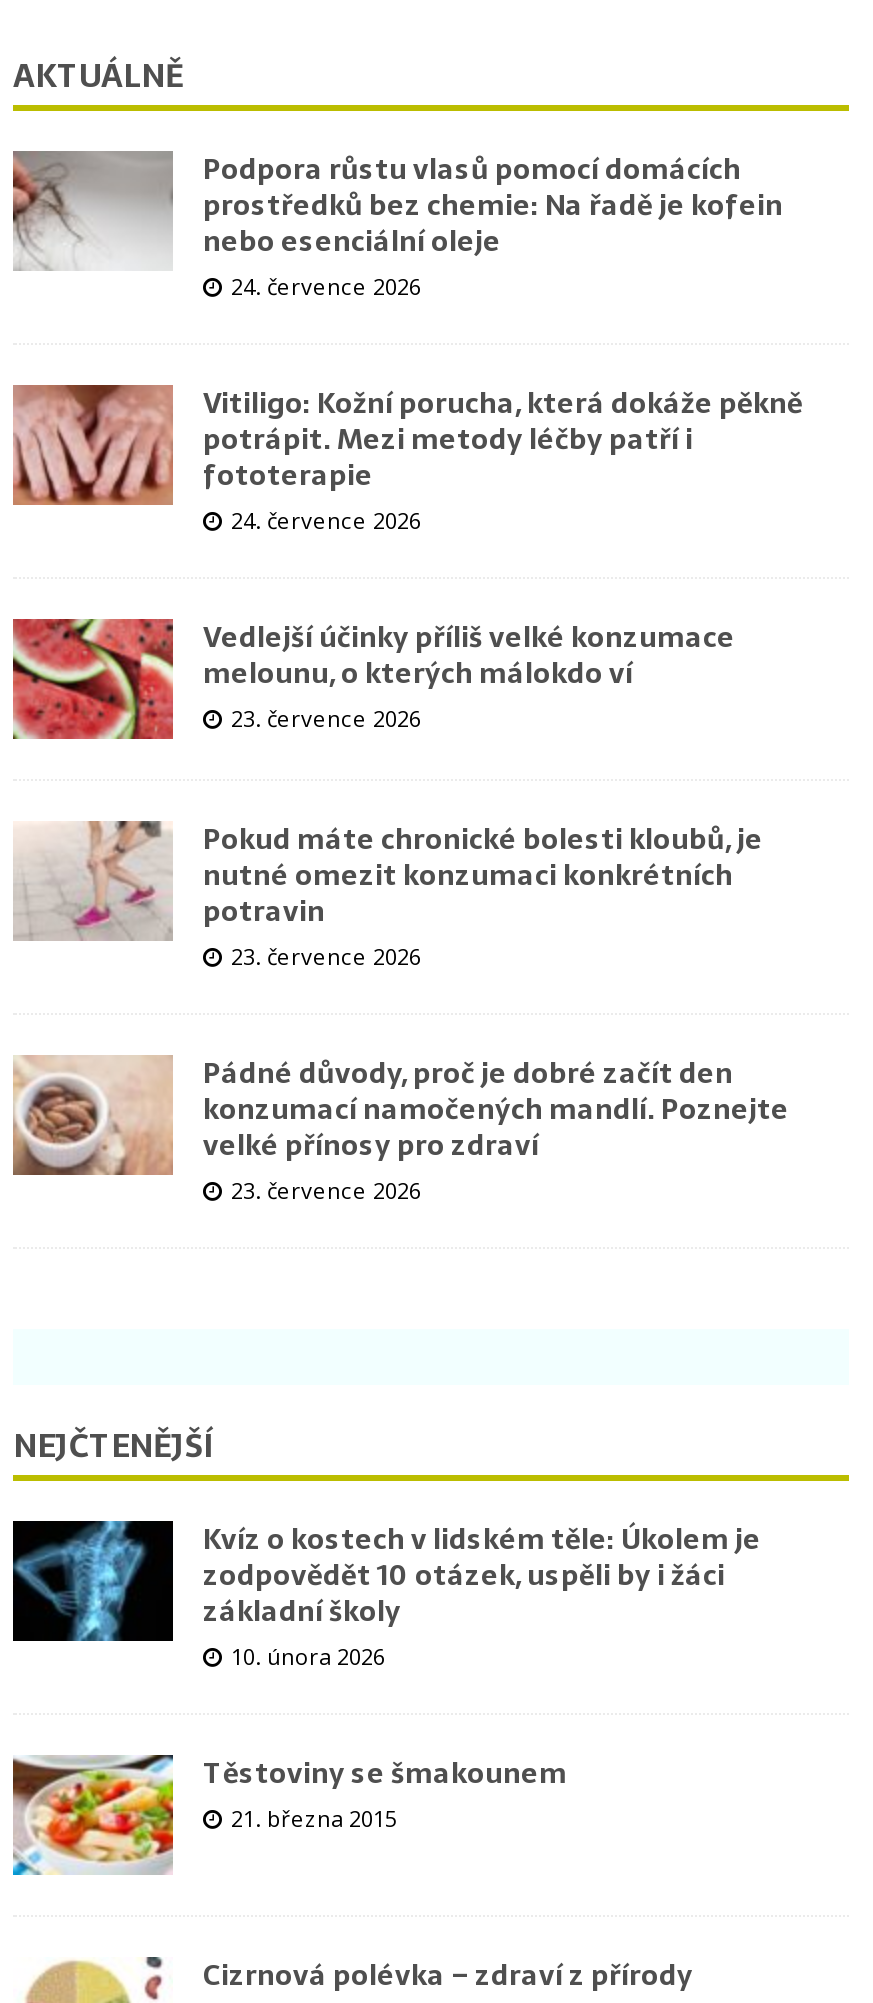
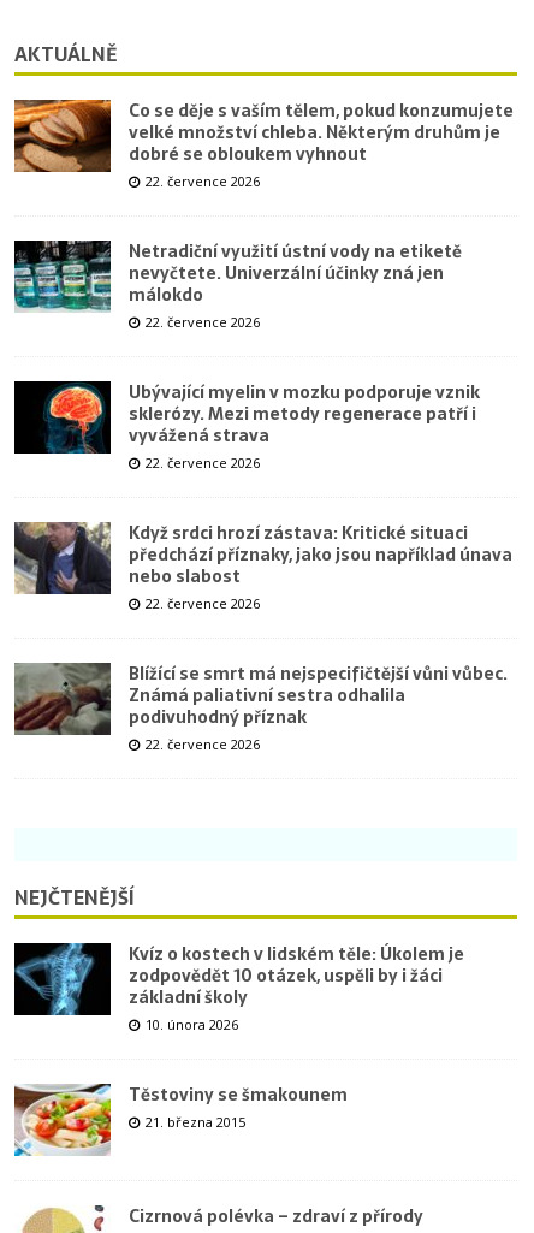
- [image]
- Podpora růstu vlasů pomocí domácích
- prostředků bez chemie: Na řadě je kofein
- nebo esenciální oleje
- 24. července 2026
+ [image]
+ Co se děje s vaším tělem, pokud konzumujete
+ velké množství chleba. Některým druhům je
+ dobré se obloukem vyhnout
+ 22. července 2026

- [image]
- Vitiligo: Kožní porucha, která dokáže pěkně
- potrápit. Mezi metody léčby patří i
- fototerapie
- 24. července 2026
+ [image]
+ Netradiční využití ústní vody na etiketě
+ nevyčtete. Univerzální účinky zná jen
+ málokdo
+ 22. července 2026

- [image]
- Vedlejší účinky příliš velké konzumace
- melounu, o kterých málokdo ví
- 23. července 2026
+ [image]
+ Ubývající myelin v mozku podporuje vznik
+ sklerózy. Mezi metody regenerace patří i
+ vyvážená strava
+ 22. července 2026

- [image]
- Pokud máte chronické bolesti kloubů, je
- nutné omezit konzumaci konkrétních
- potravin
- 23. července 2026
+ [image]
+ Když srdci hrozí zástava: Kritické situaci
+ předchází příznaky, jako jsou například únava
+ nebo slabost
+ 22. července 2026

- [image]
- Pádné důvody, proč je dobré začít den
- konzumací namočených mandlí. Poznejte
- velké přínosy pro zdraví
- 23. července 2026
+ [image]
+ Blížící se smrt má nejspecifičtější vůni vůbec.
+ Známá paliativní sestra odhalila
+ podivuhodný příznak
+ 22. července 2026
